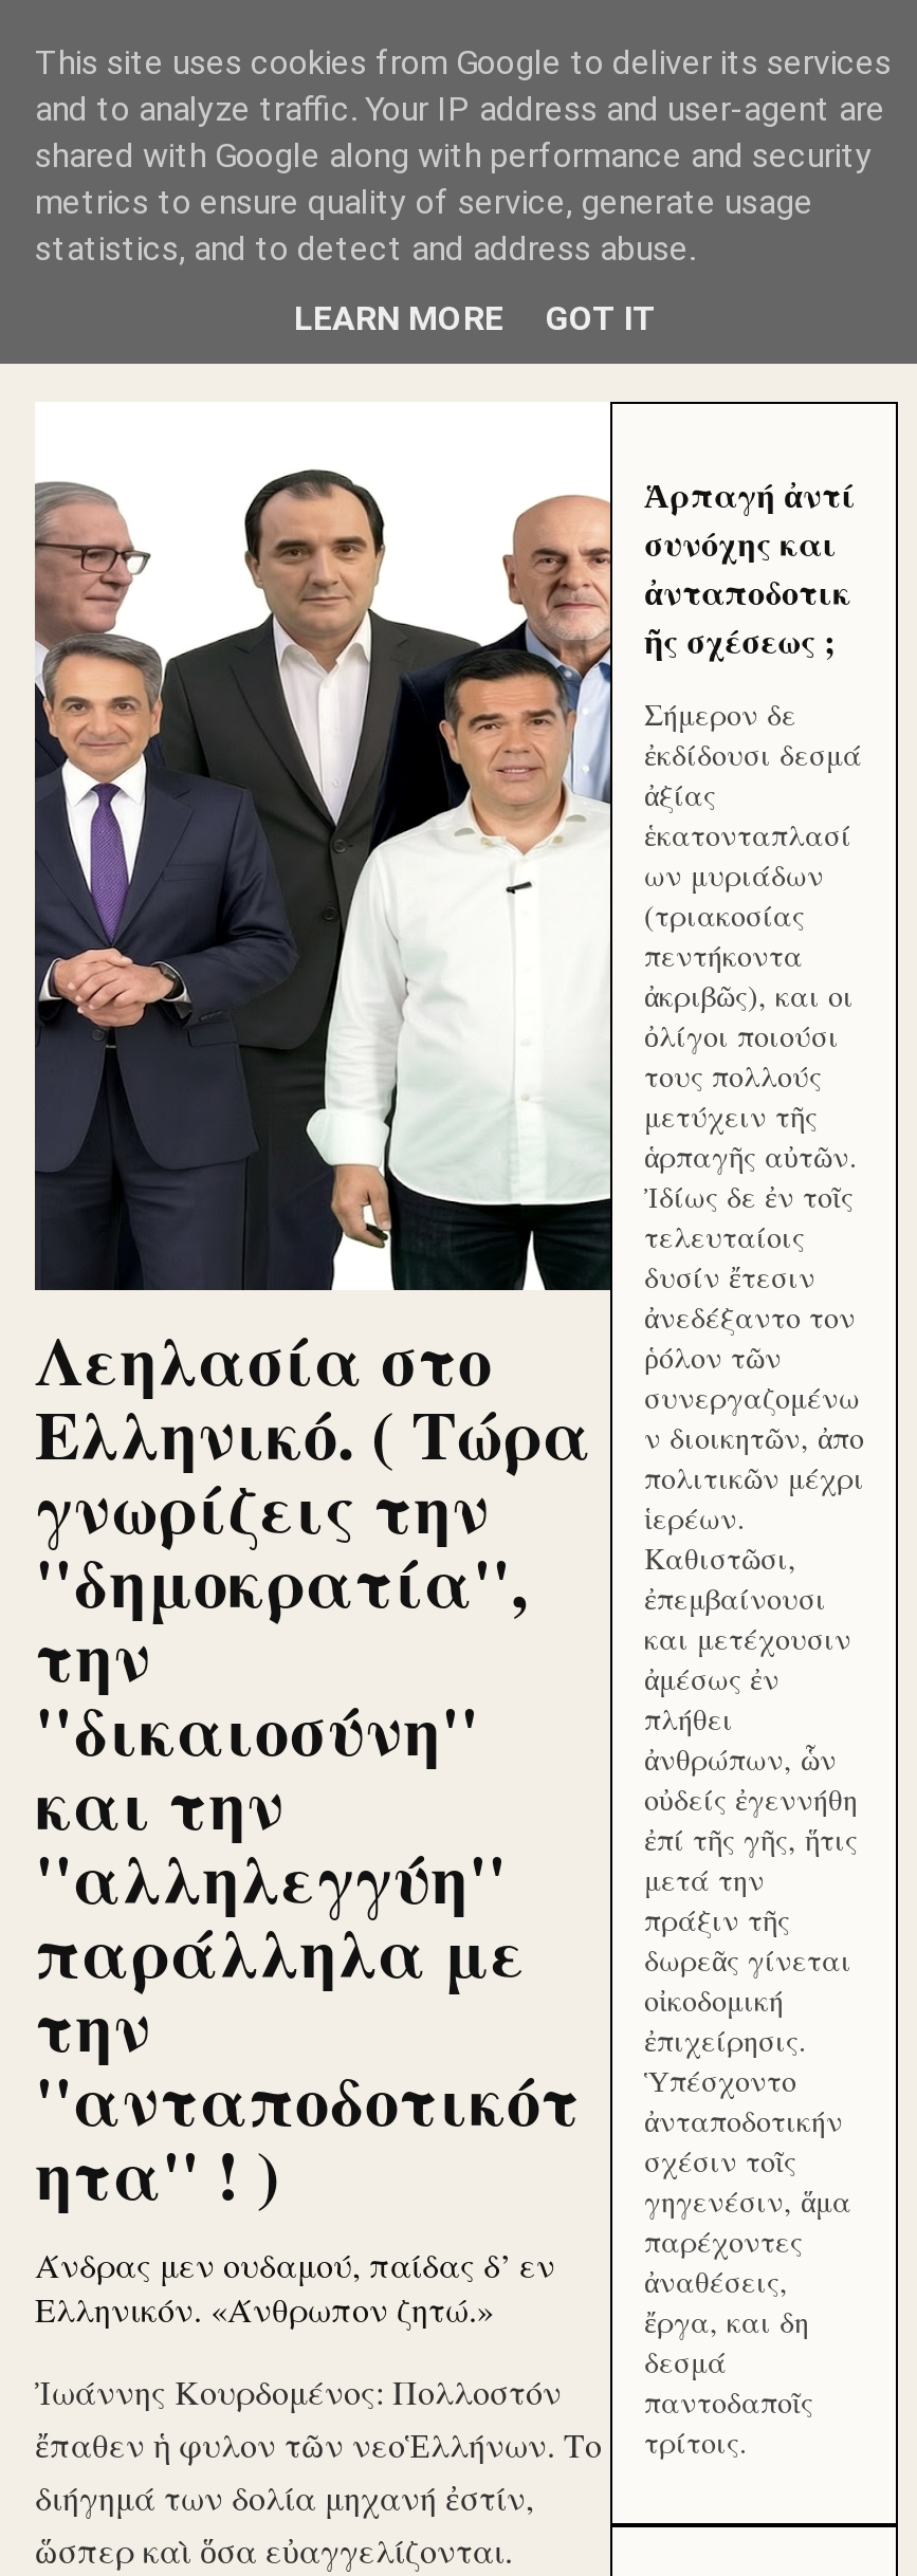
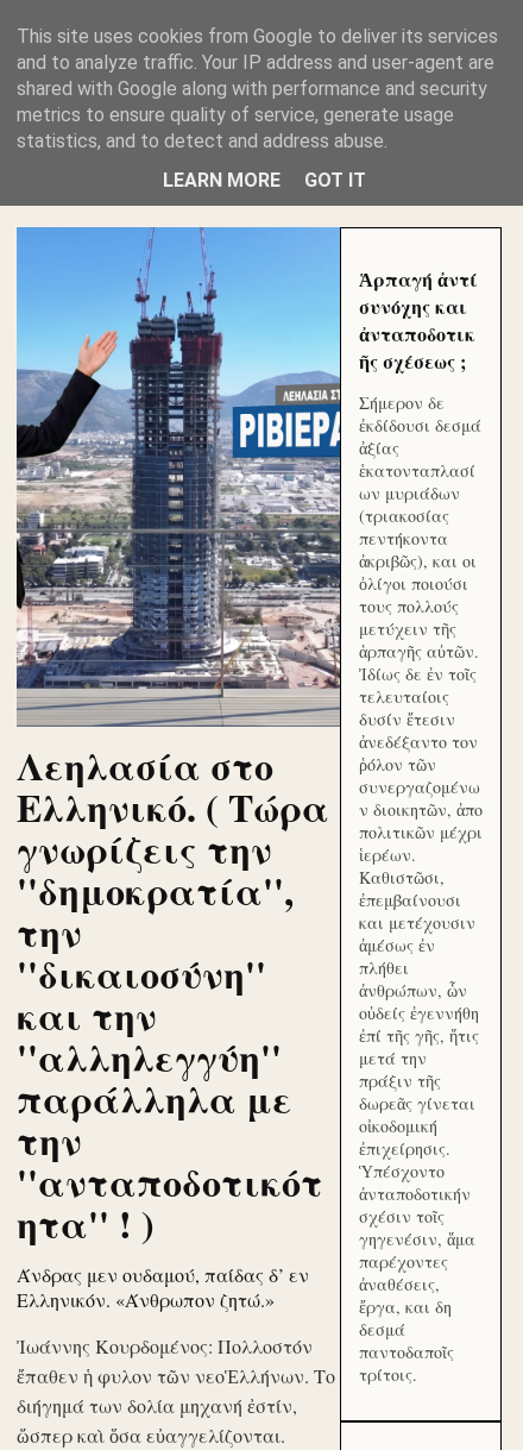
- [image]
+ [image]
